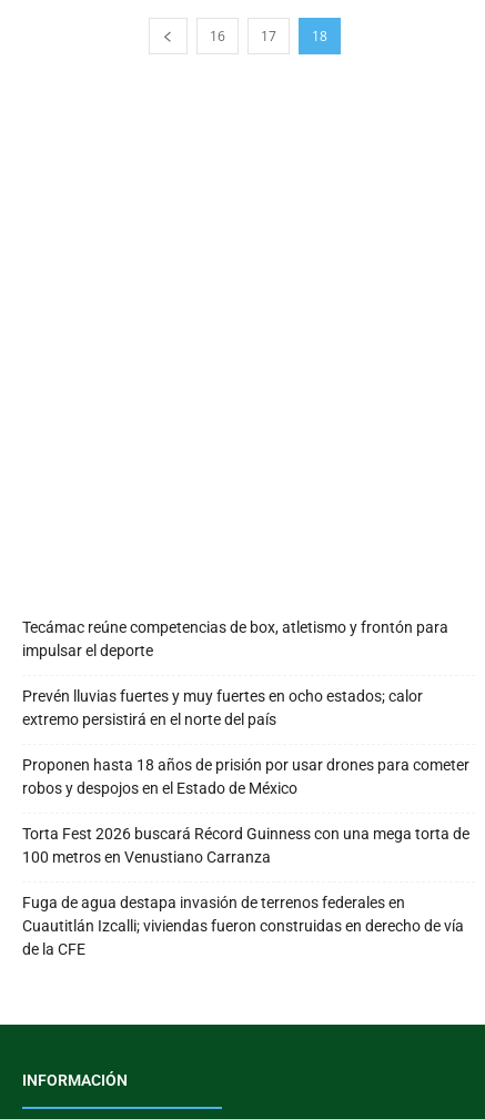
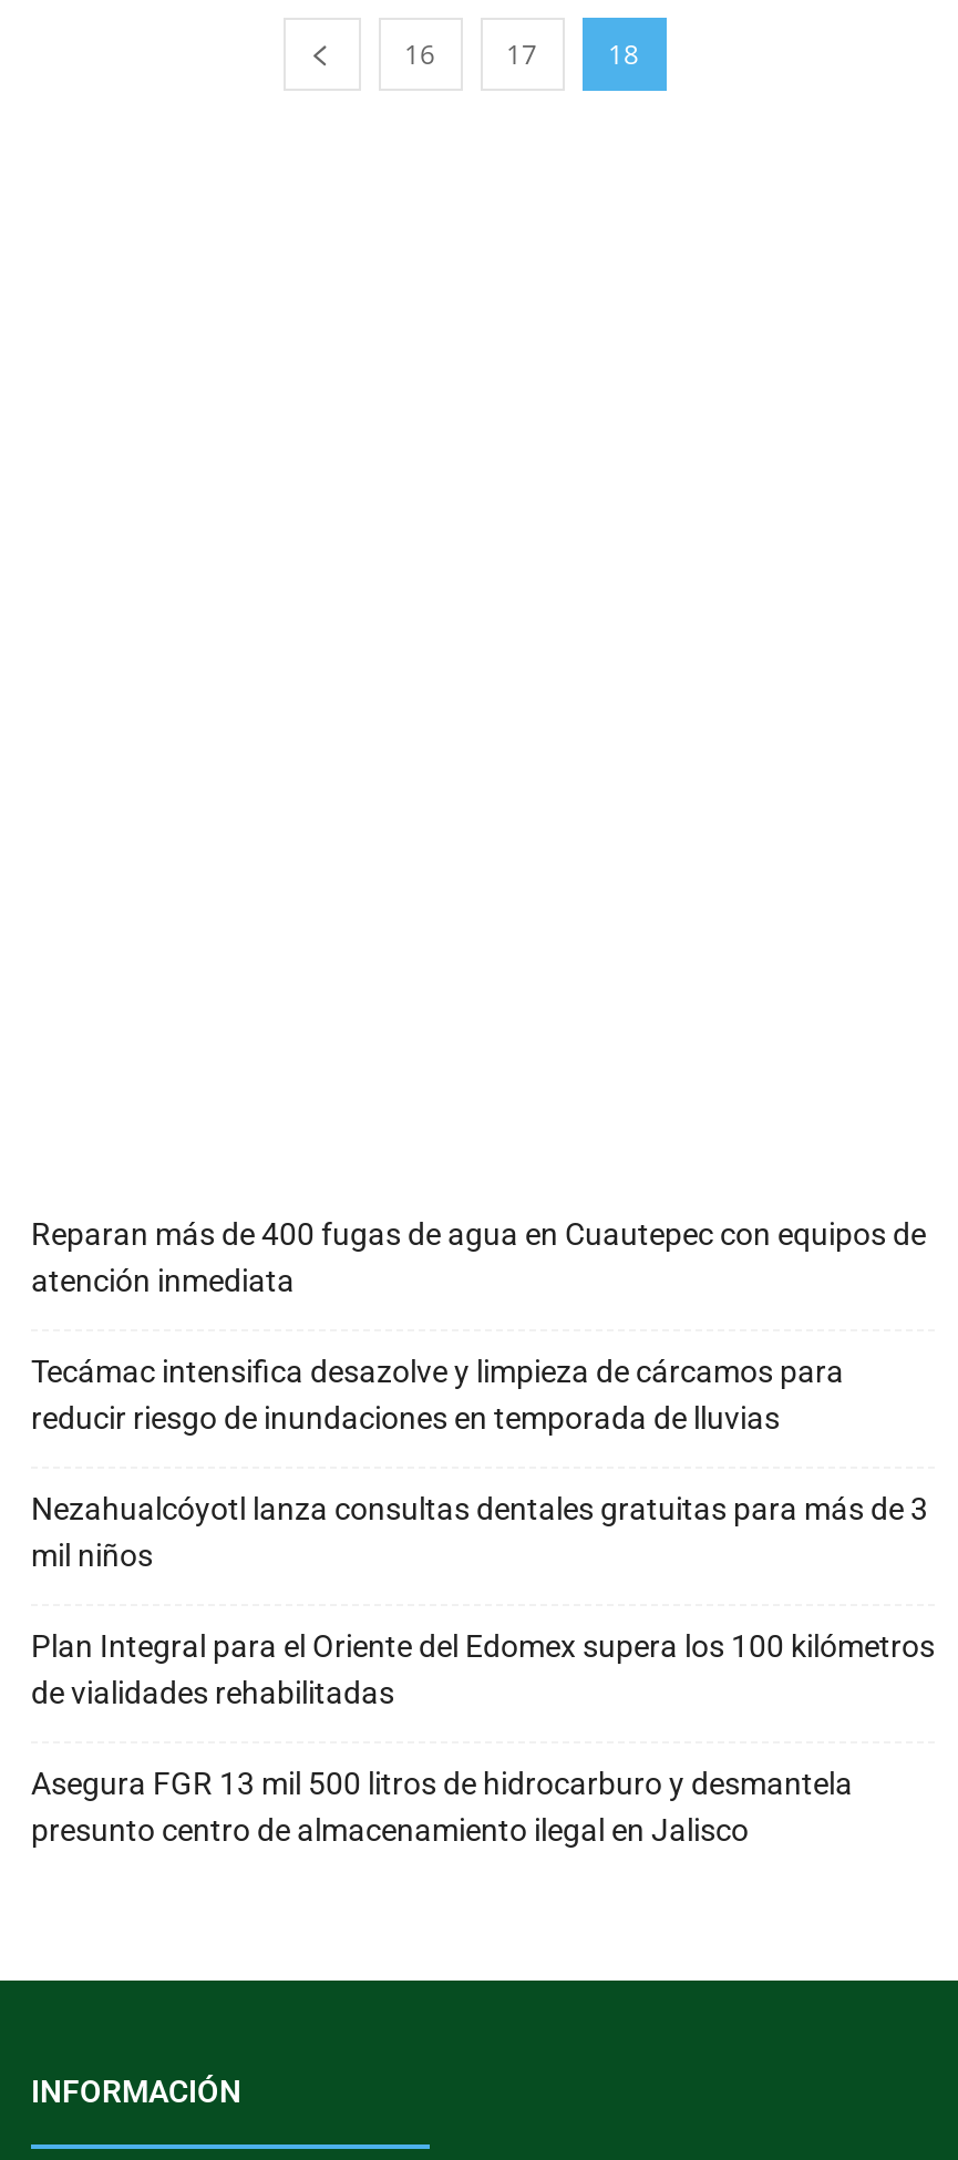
- Tecámac reúne competencias de box, atletismo y frontón para
- impulsar el deporte
+ Reparan más de 400 fugas de agua en Cuautepec con equipos de
+ atención inmediata

- Prevén lluvias fuertes y muy fuertes en ocho estados; calor
- extremo persistirá en el norte del país
+ Tecámac intensifica desazolve y limpieza de cárcamos para
+ reducir riesgo de inundaciones en temporada de lluvias

- Proponen hasta 18 años de prisión por usar drones para cometer
- robos y despojos en el Estado de México
+ Nezahualcóyotl lanza consultas dentales gratuitas para más de 3
+ mil niños

- Torta Fest 2026 buscará Récord Guinness con una mega torta de
- 100 metros en Venustiano Carranza
+ Plan Integral para el Oriente del Edomex supera los 100 kilómetros
+ de vialidades rehabilitadas

- Fuga de agua destapa invasión de terrenos federales en
- Cuautitlán Izcalli; viviendas fueron construidas en derecho de vía
- de la CFE
+ Asegura FGR 13 mil 500 litros de hidrocarburo y desmantela
+ presunto centro de almacenamiento ilegal en Jalisco
